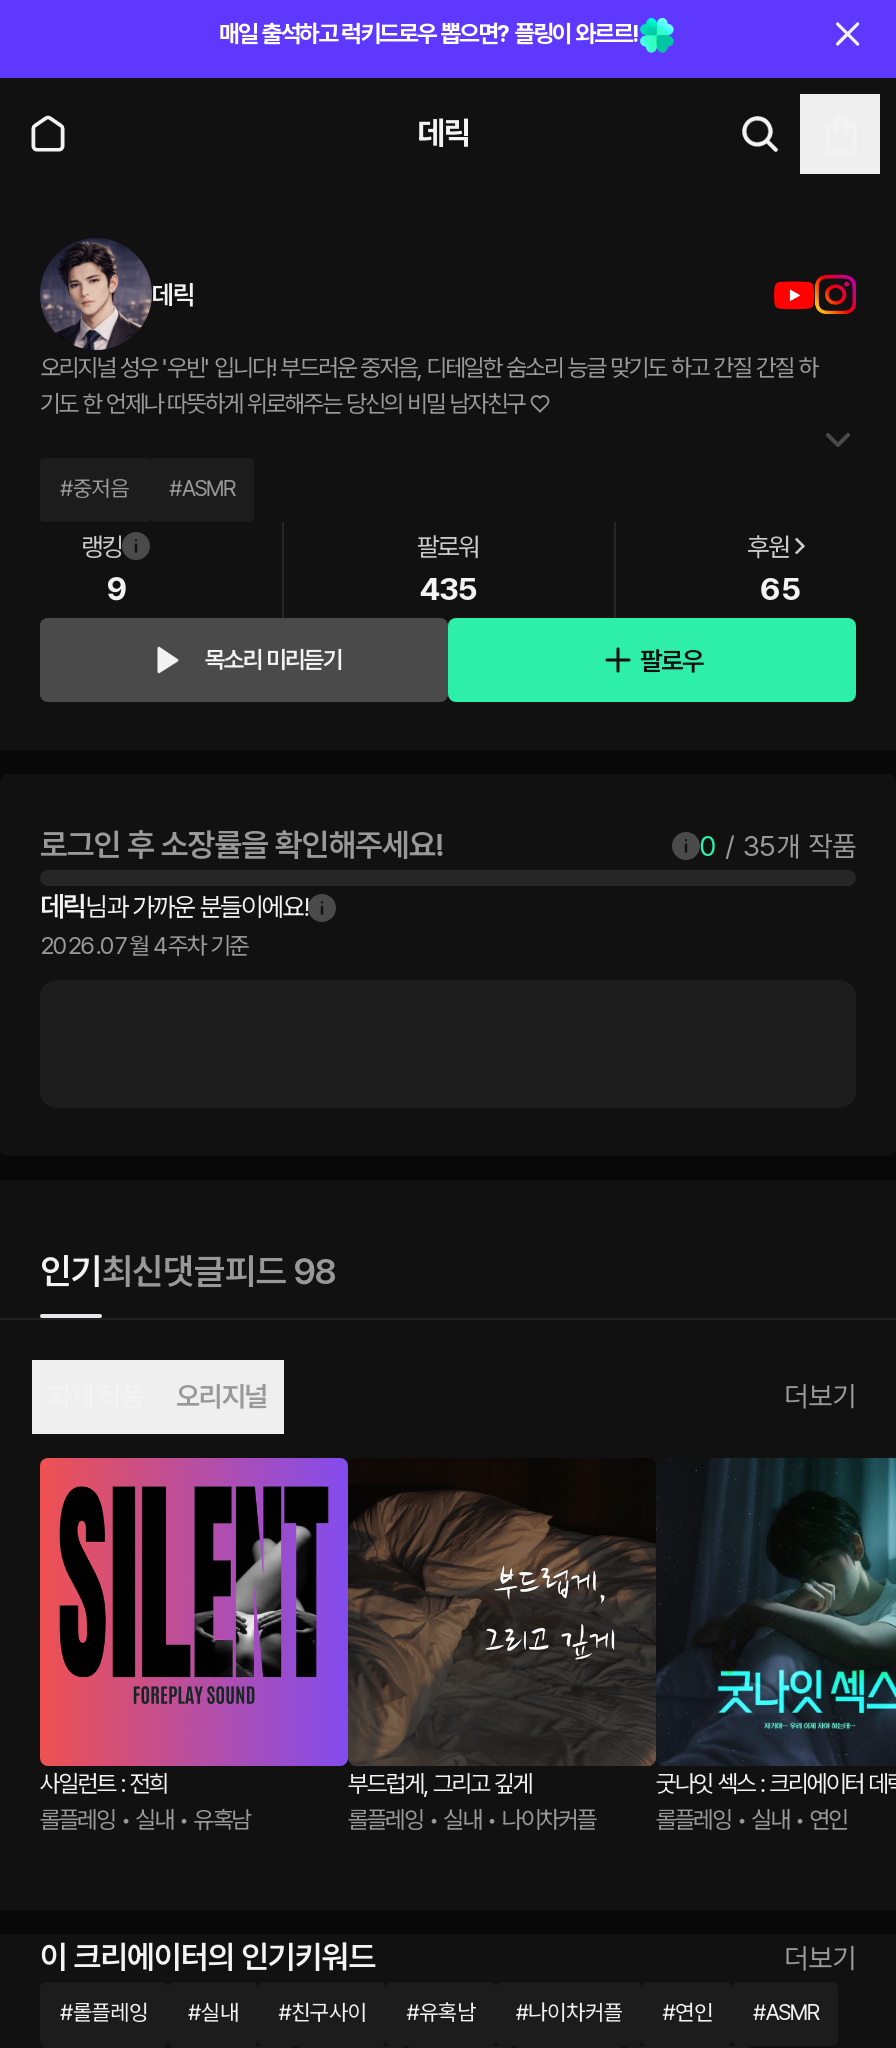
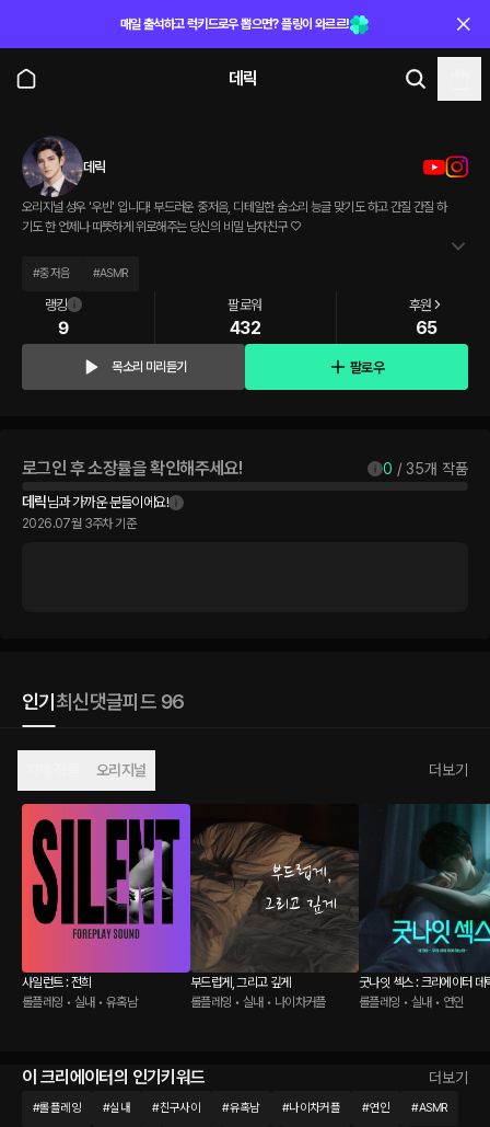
- 435
+ 432

- 2026.07월 4주차 기준
+ 2026.07월 3주차 기준

- 인기최신댓글피드 98
+ 인기최신댓글피드 96
